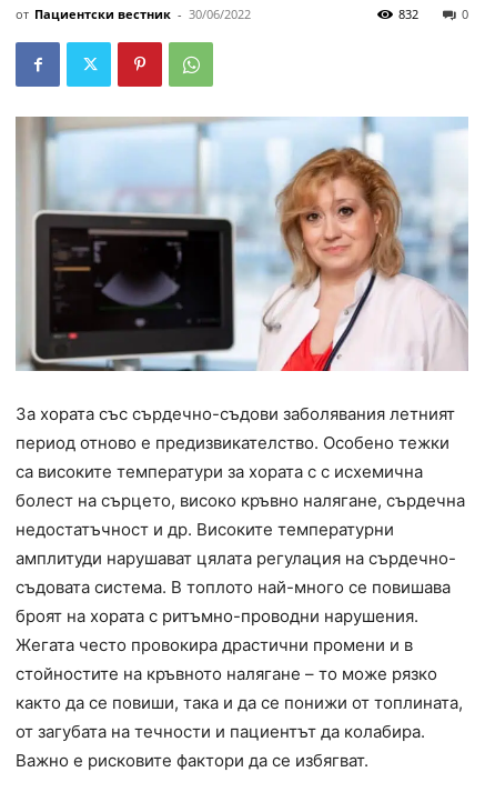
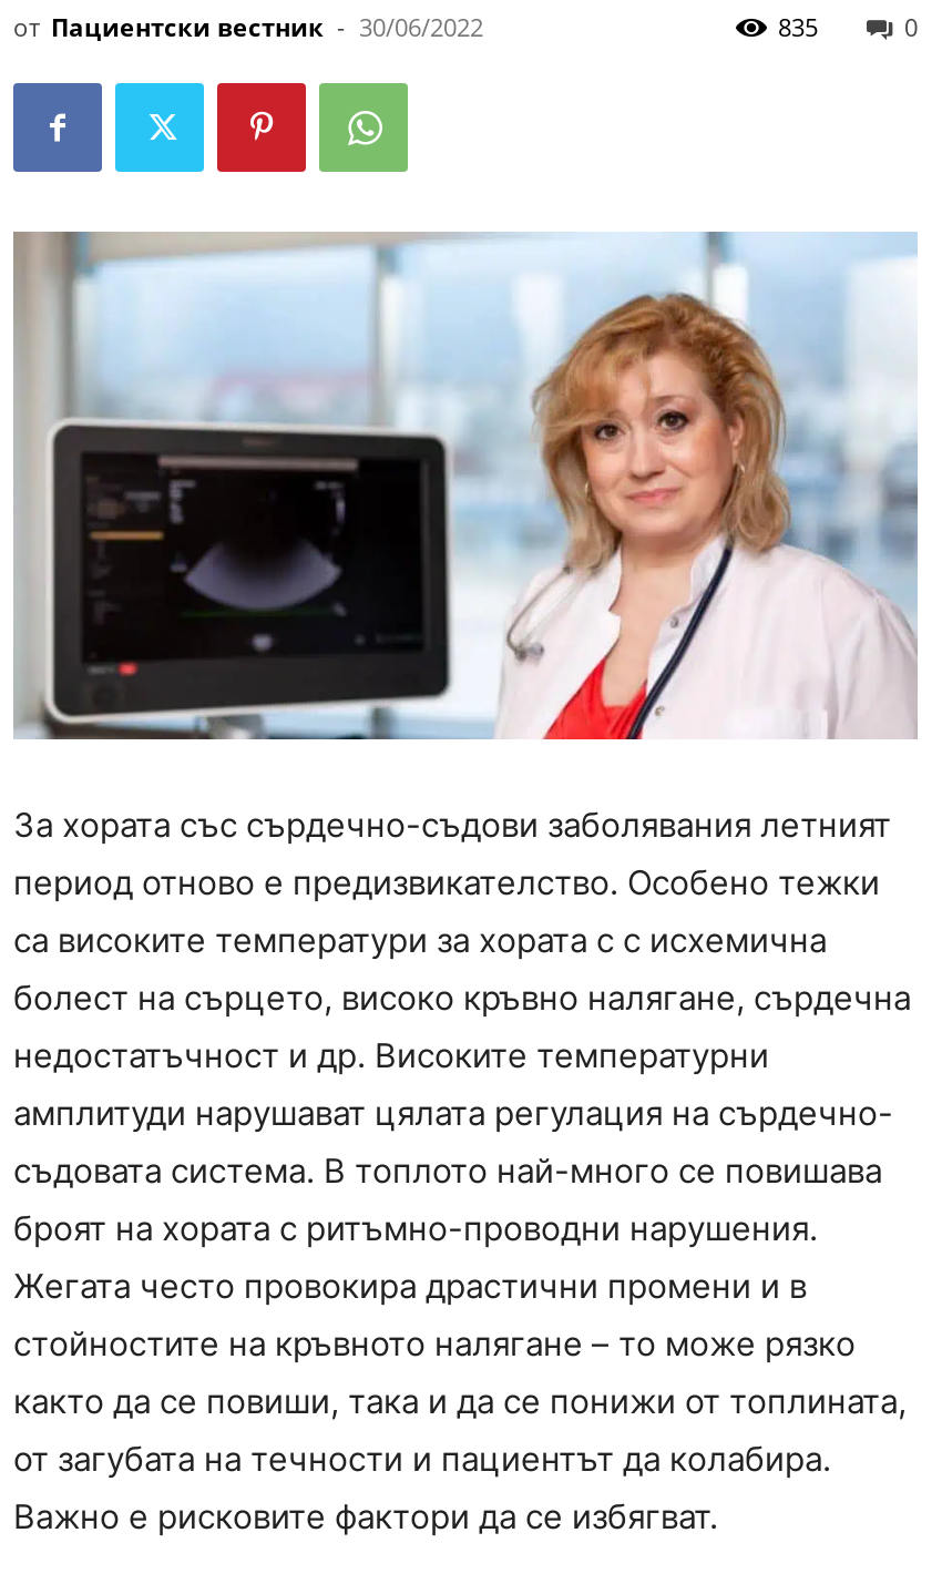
- 832
+ 835
